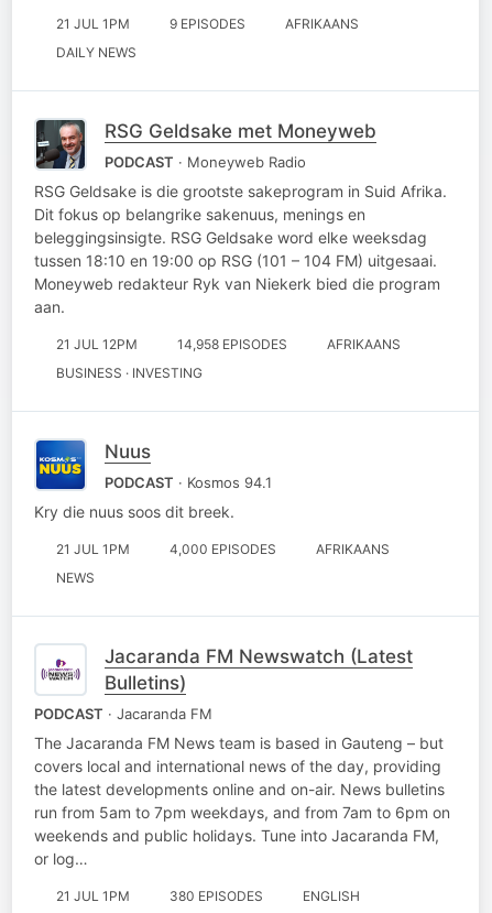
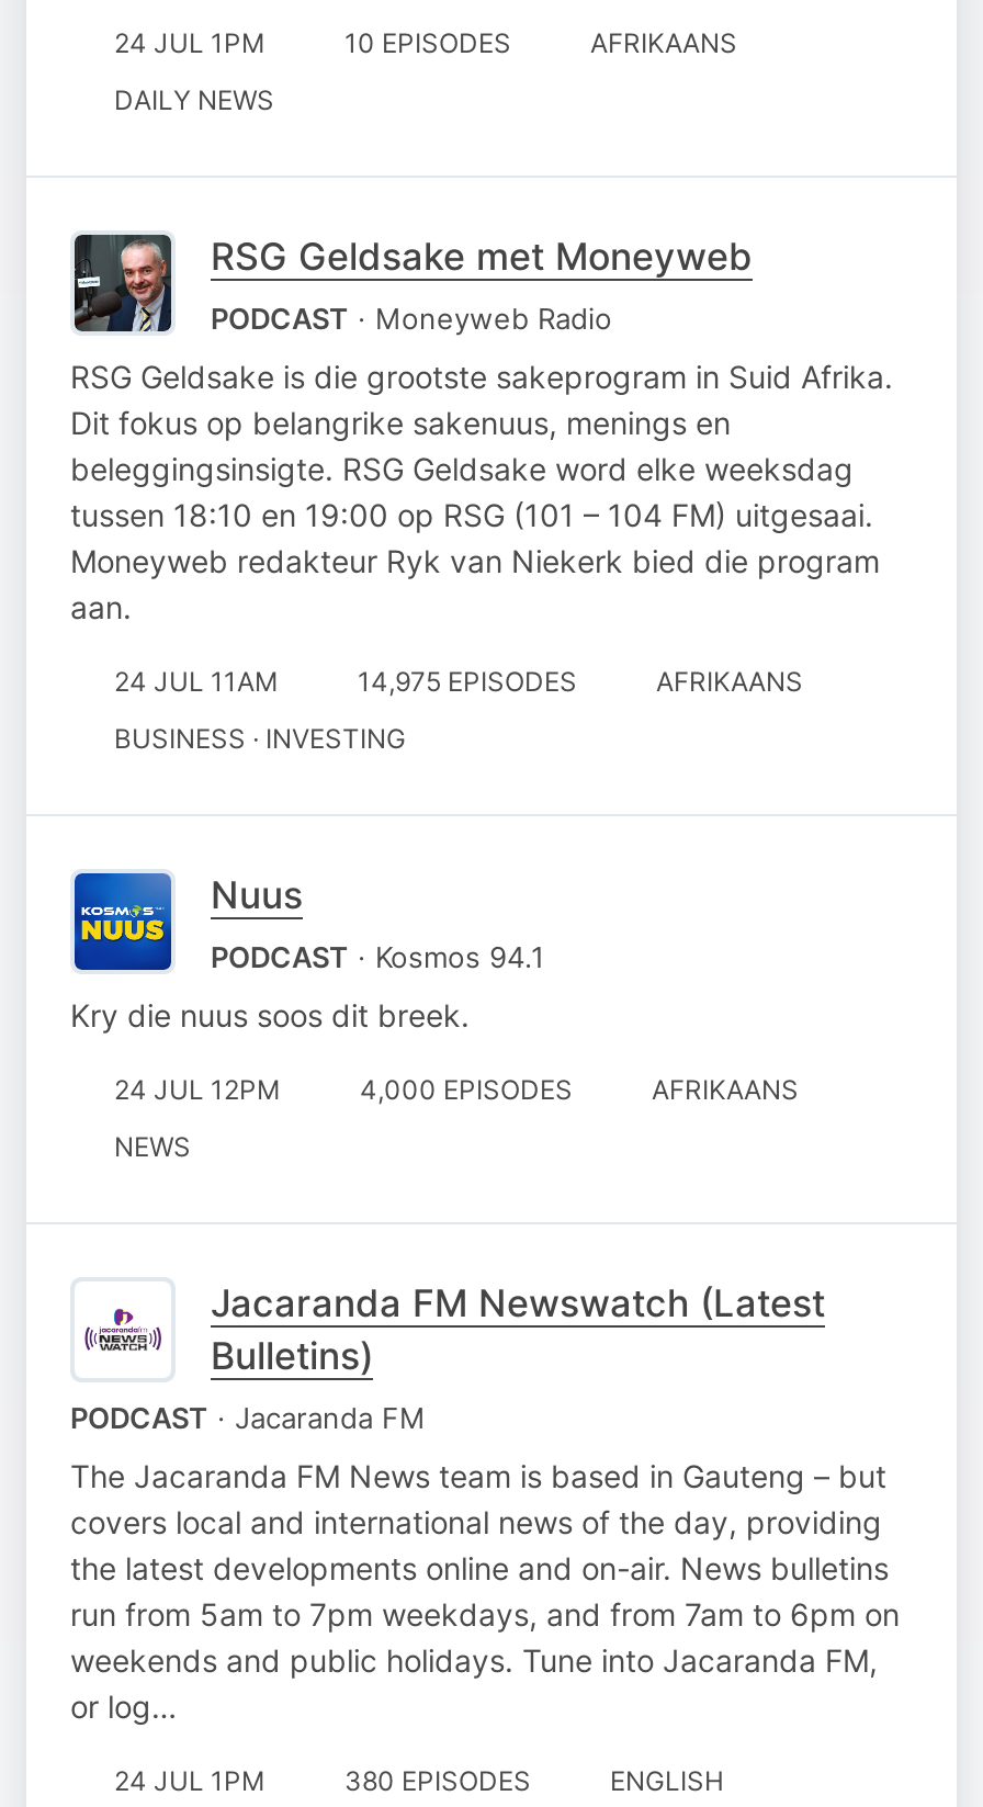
- 21 JUL 1PM
+ 24 JUL 1PM

- 9 EPISODES
+ 10 EPISODES

- 21 JUL 12PM
+ 24 JUL 11AM

- 14,958 EPISODES
+ 14,975 EPISODES

- 21 JUL 1PM
+ 24 JUL 12PM

- 21 JUL 1PM
+ 24 JUL 1PM
